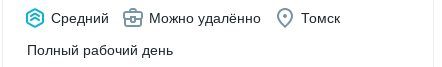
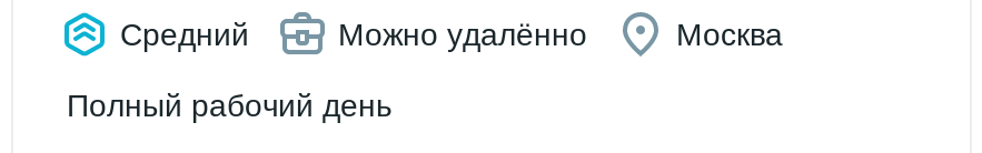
- Томск
+ Москва
